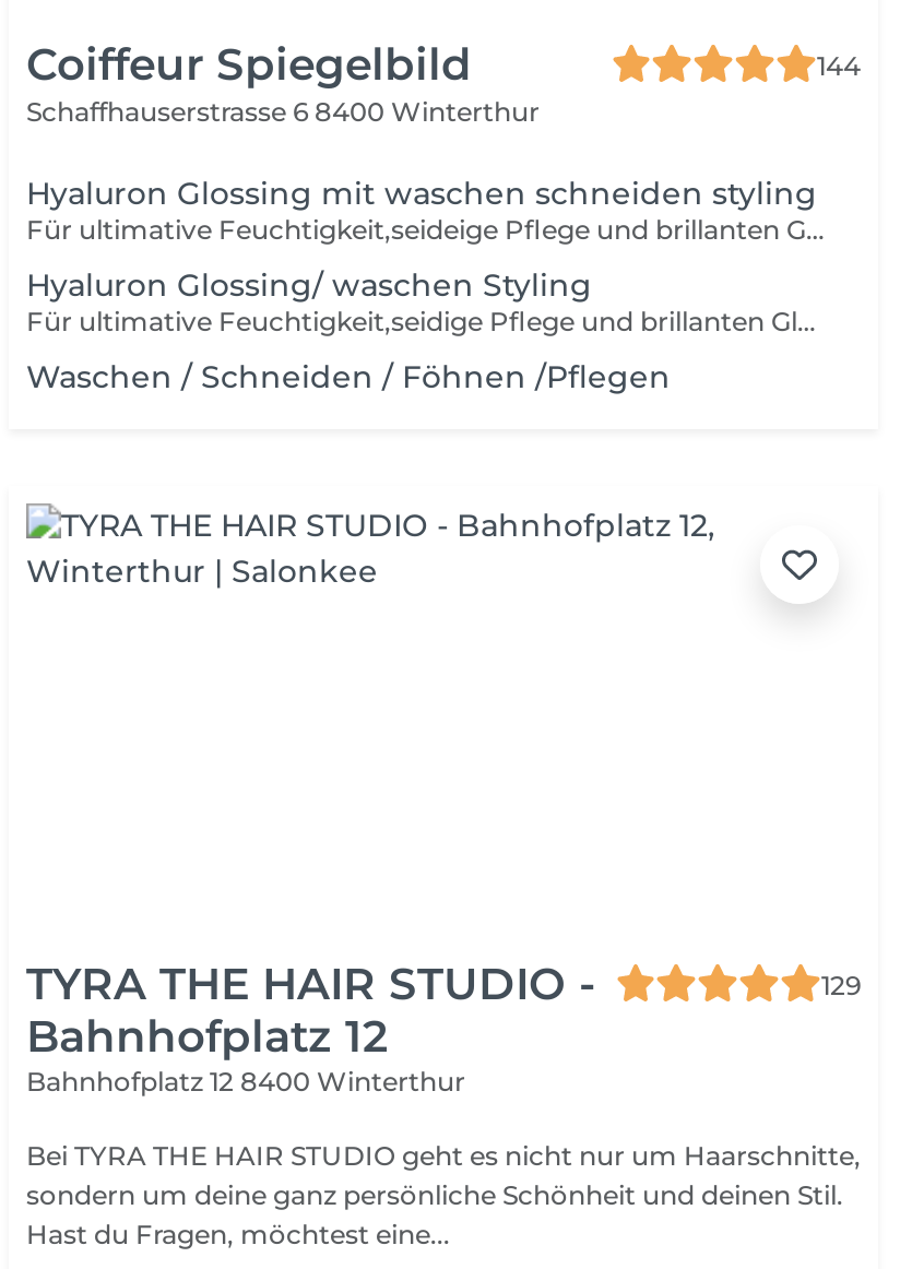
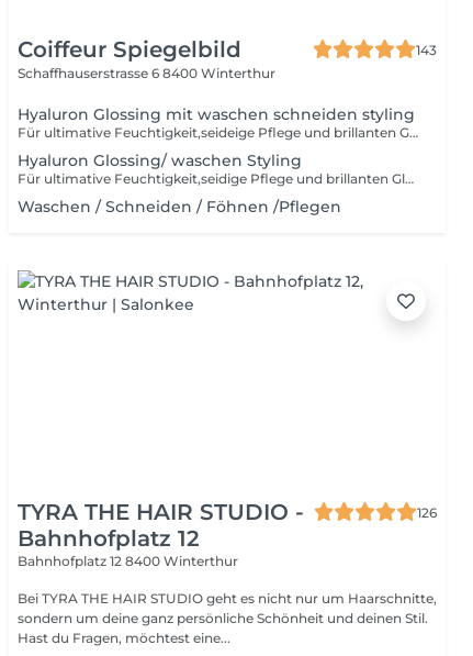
- 144
+ 143

- 129
+ 126
